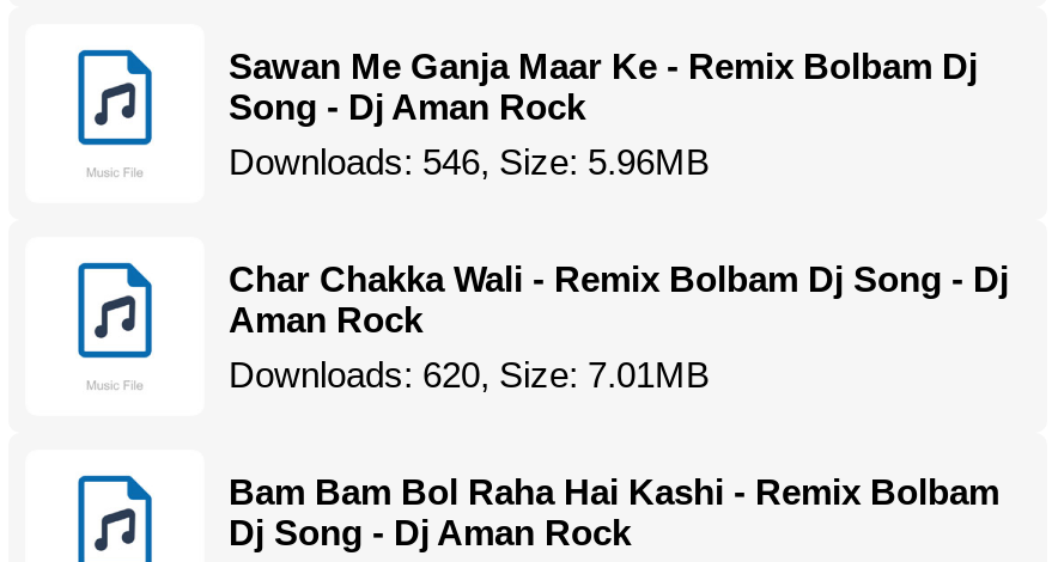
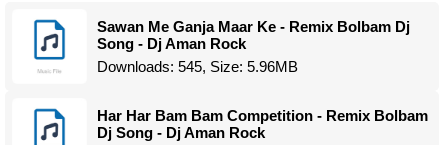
- Downloads: 546, Size: 5.96MB
- Char Chakka Wali - Remix Bolbam Dj Song - Dj
- Aman Rock
- Downloads: 620, Size: 7.01MB
- Bam Bam Bol Raha Hai Kashi - Remix Bolbam
+ Downloads: 545, Size: 5.96MB
+ Har Har Bam Bam Competition - Remix Bolbam
